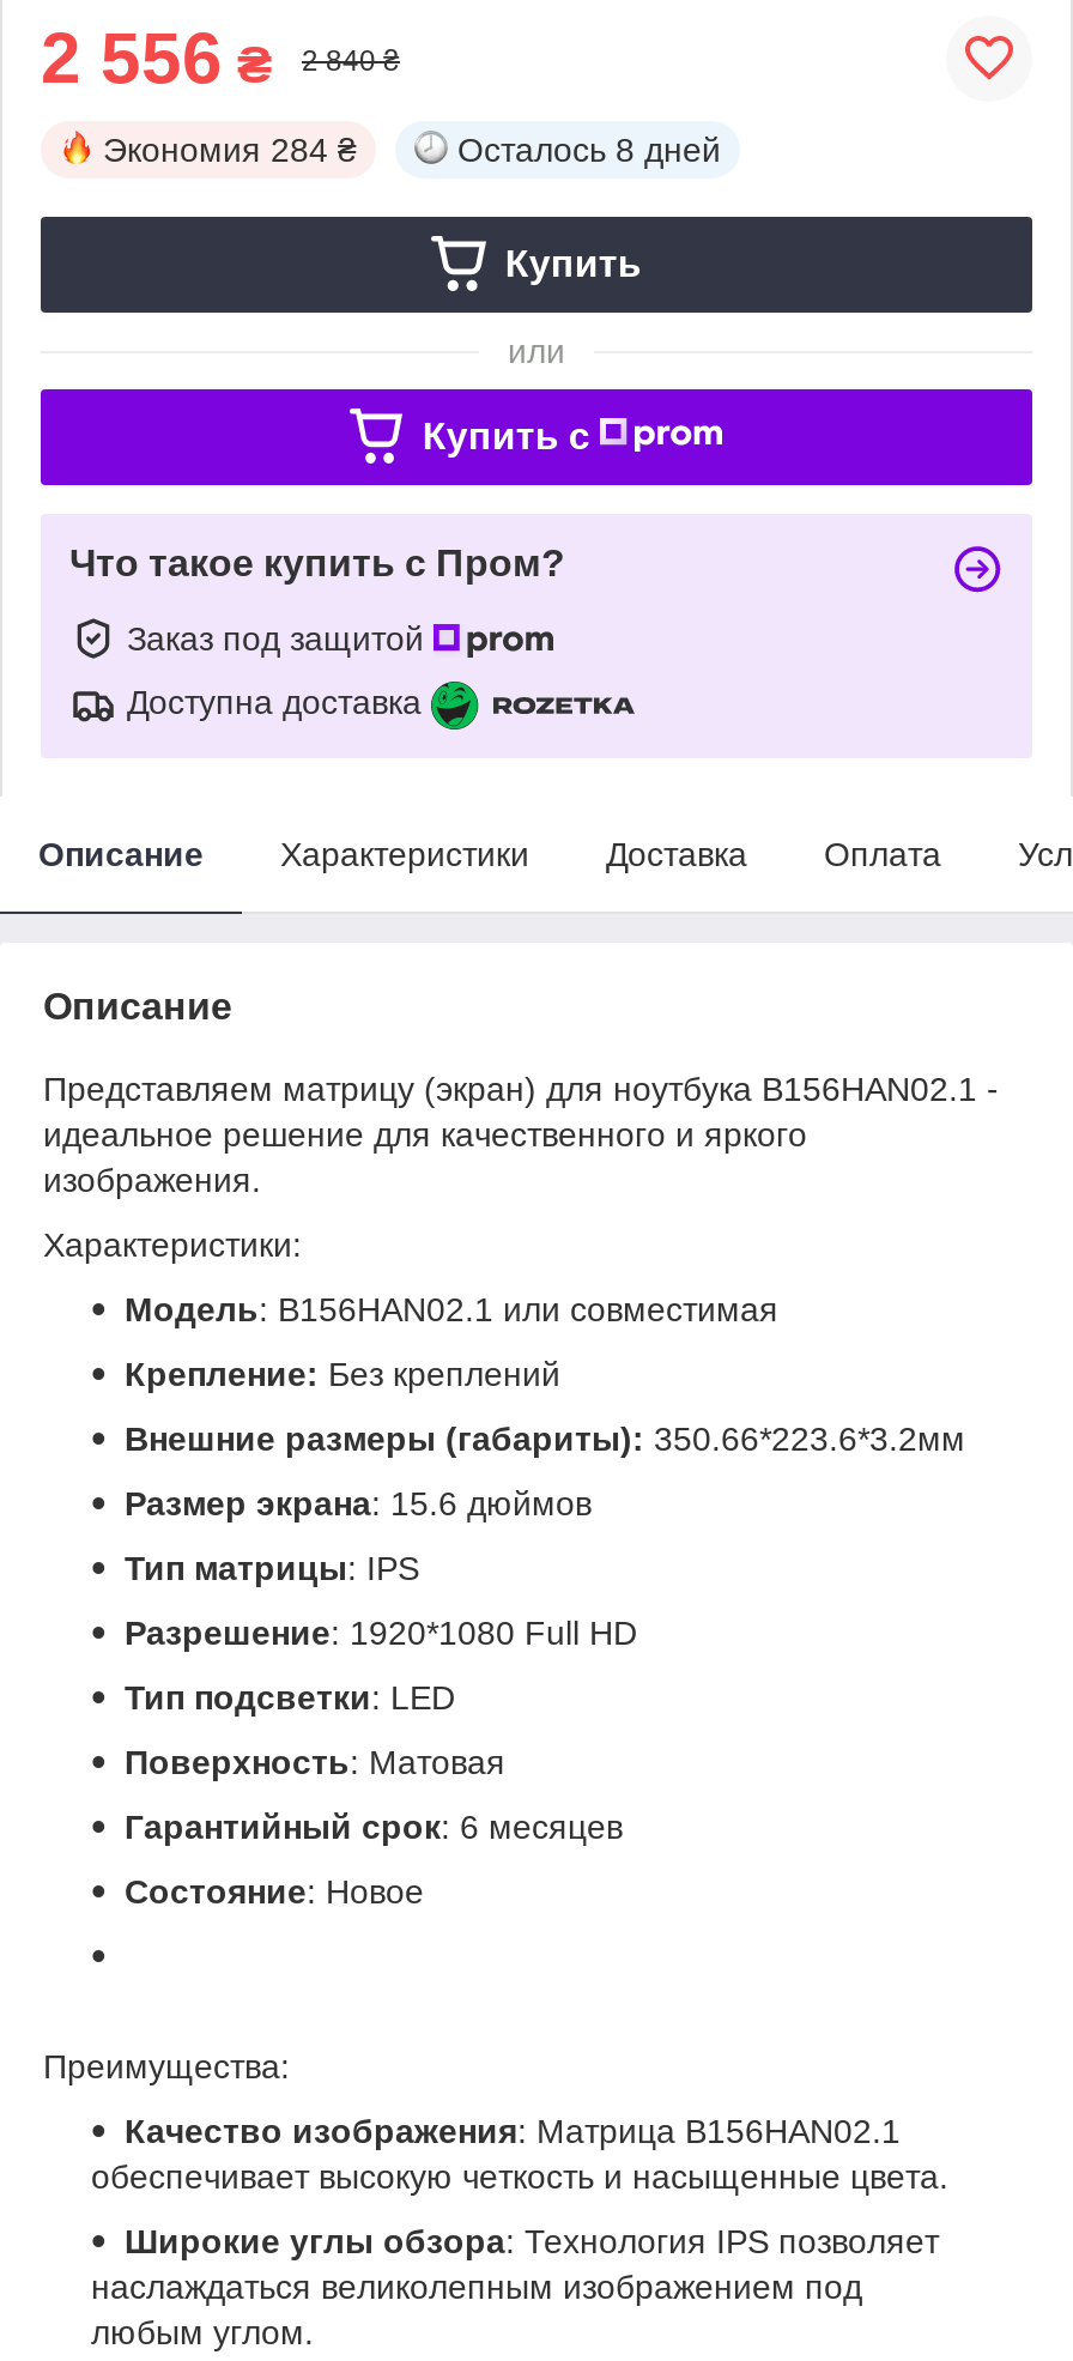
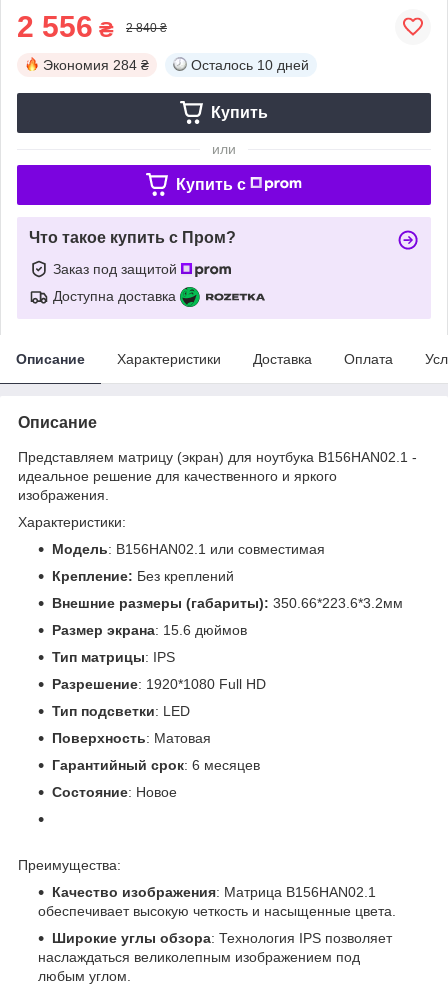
- Осталось 8 дней
+ Осталось 10 дней
